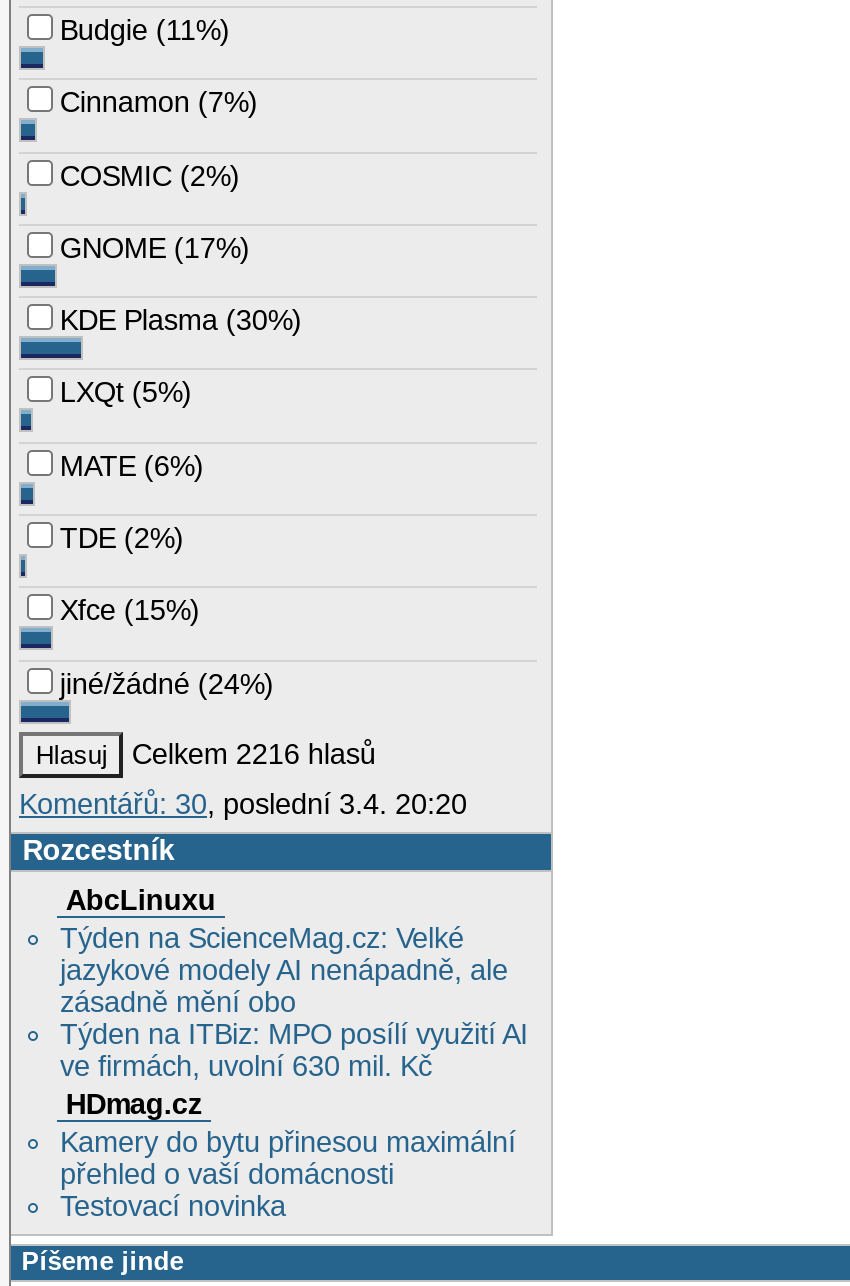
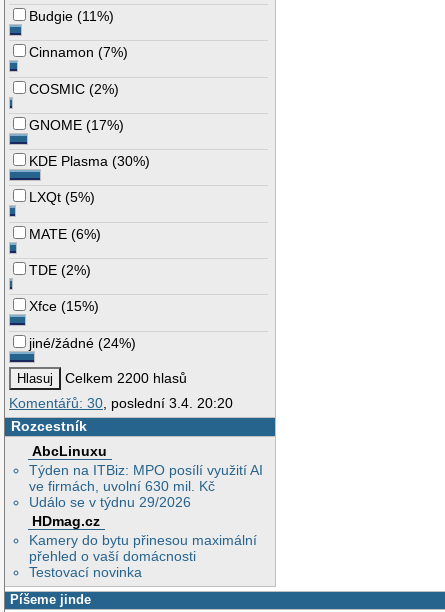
- Celkem 2216 hlasů
+ Celkem 2200 hlasů

- Týden na ScienceMag.cz: Velké
- jazykové modely AI nenápadně, ale
- zásadně mění obo

moved up: Týden na ITBiz: MPO posílí využití AI | ve firmách, uvolní 630 mil. Kč

+ Událo se v týdnu 29/2026
